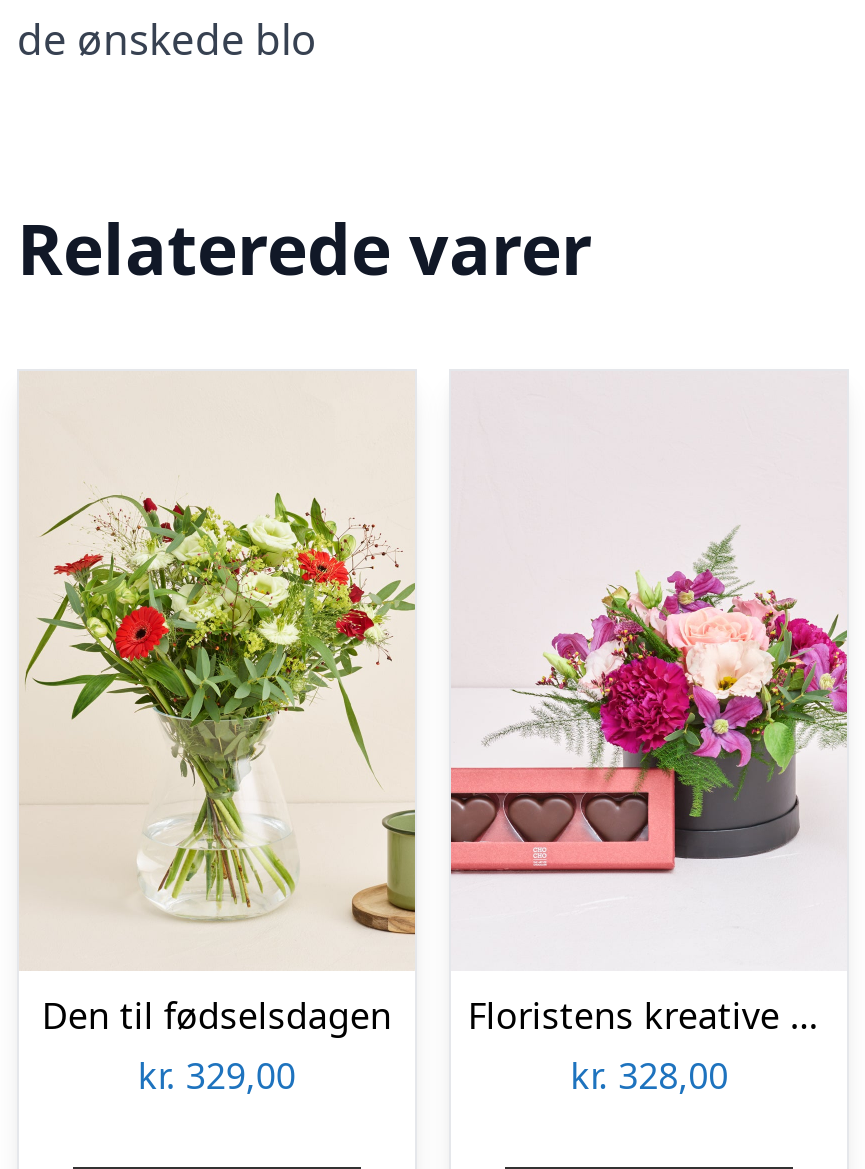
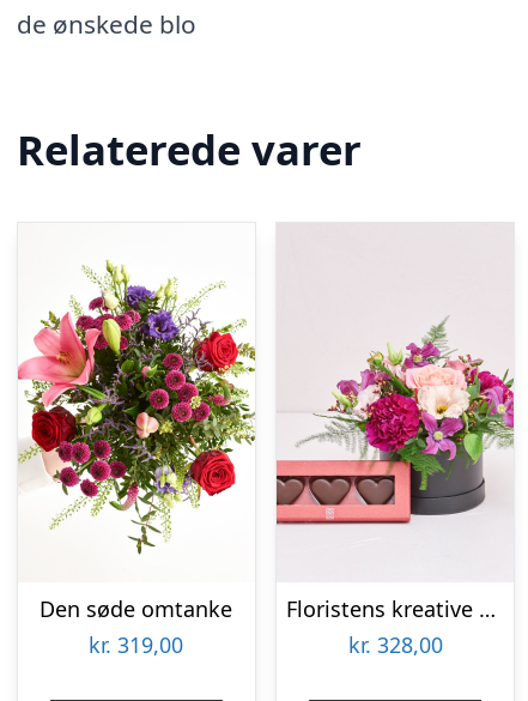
- [image]
- Den til fødselsdagen
+ [image]
+ Den søde omtanke

- kr. 329,00
+ kr. 319,00
